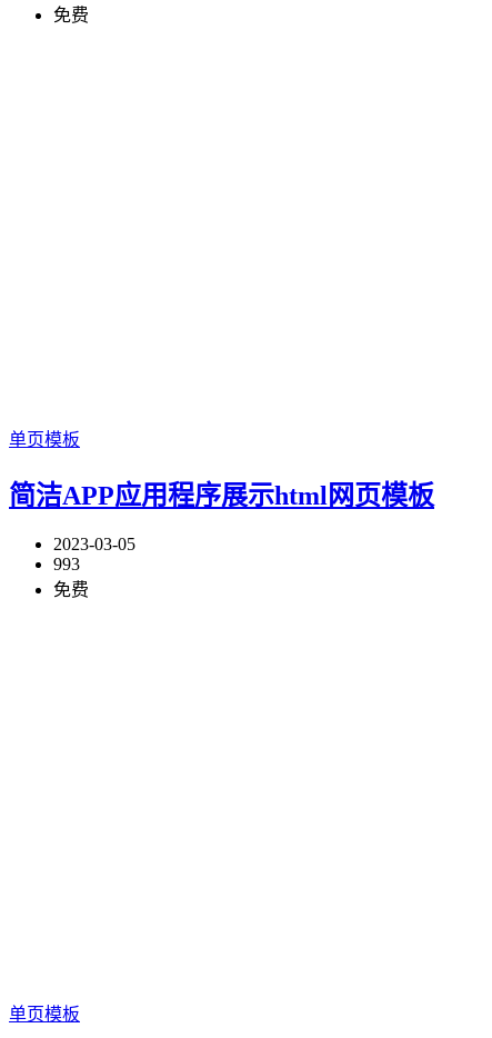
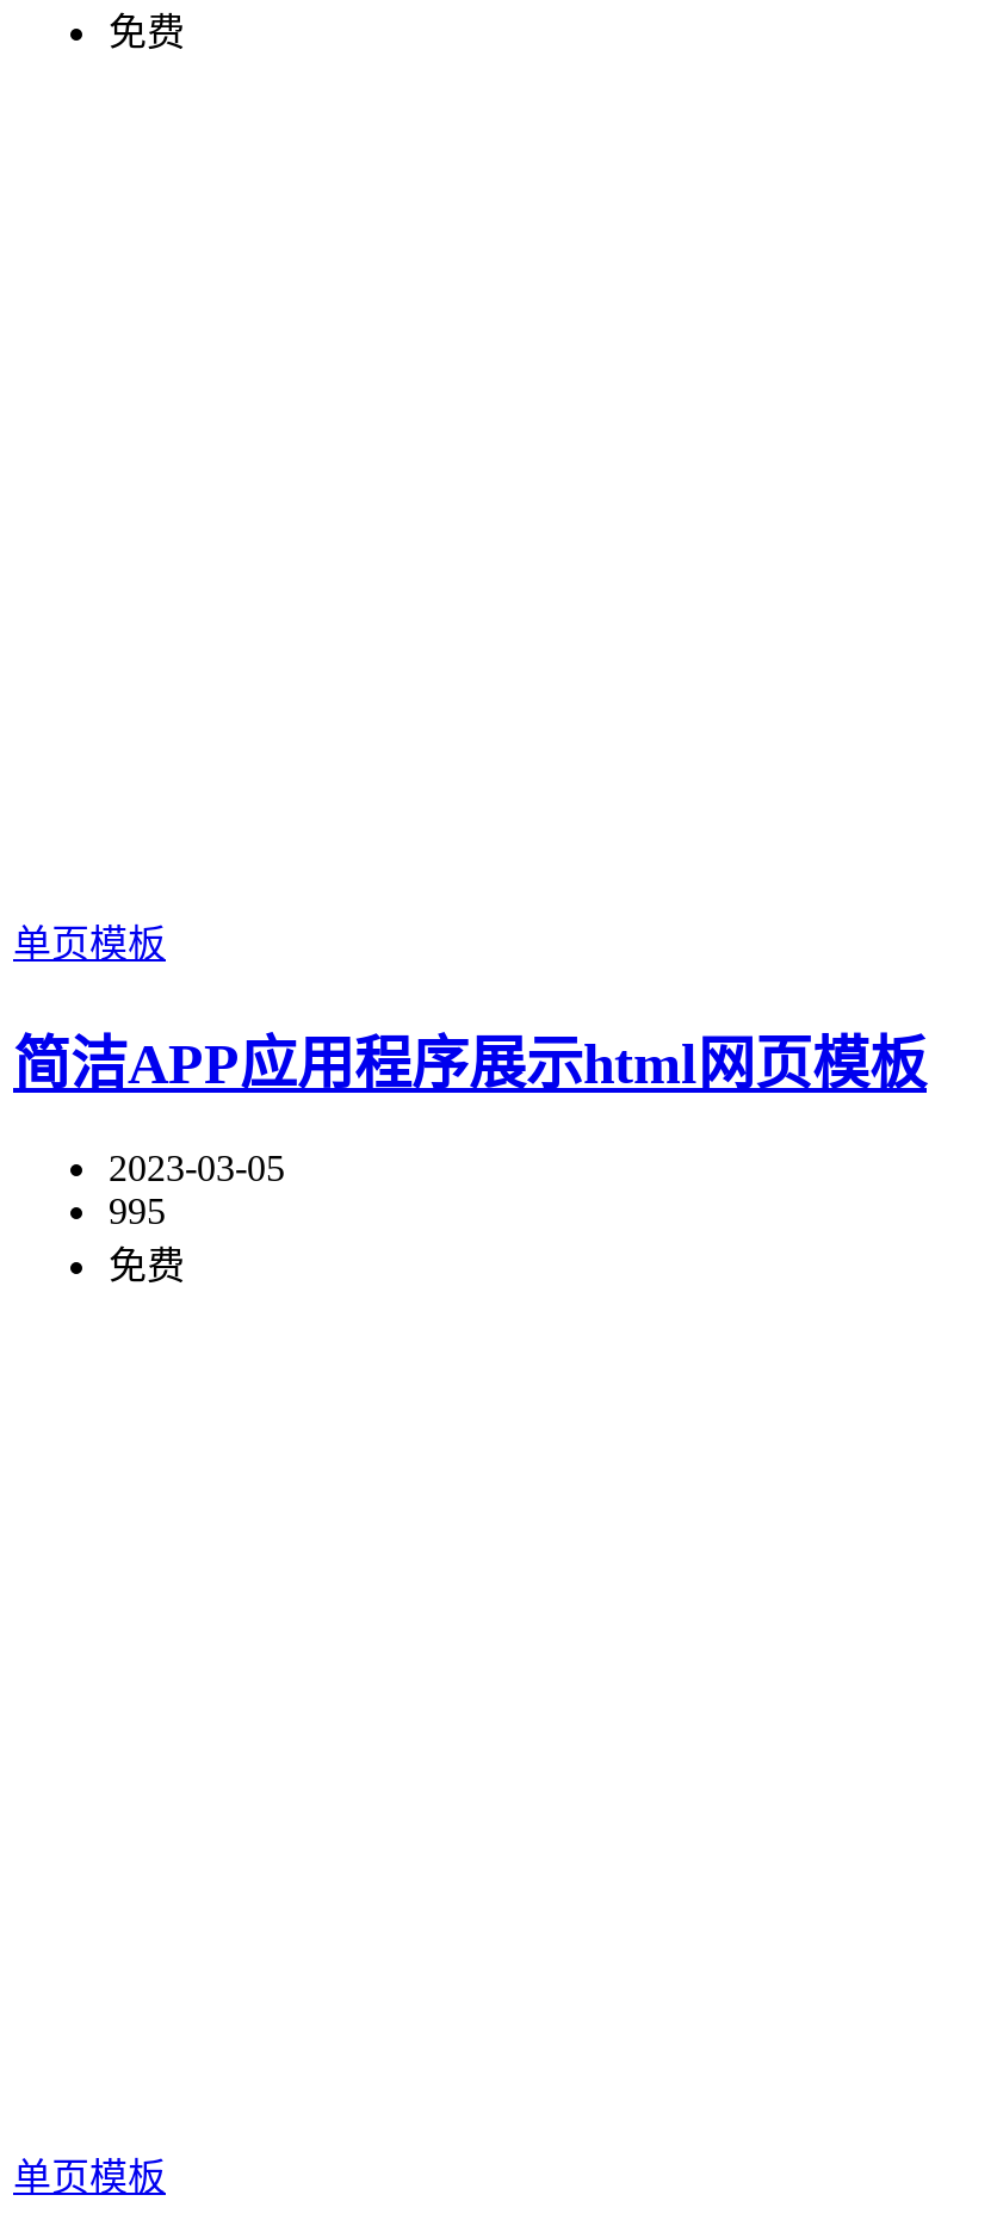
- 993
+ 995
